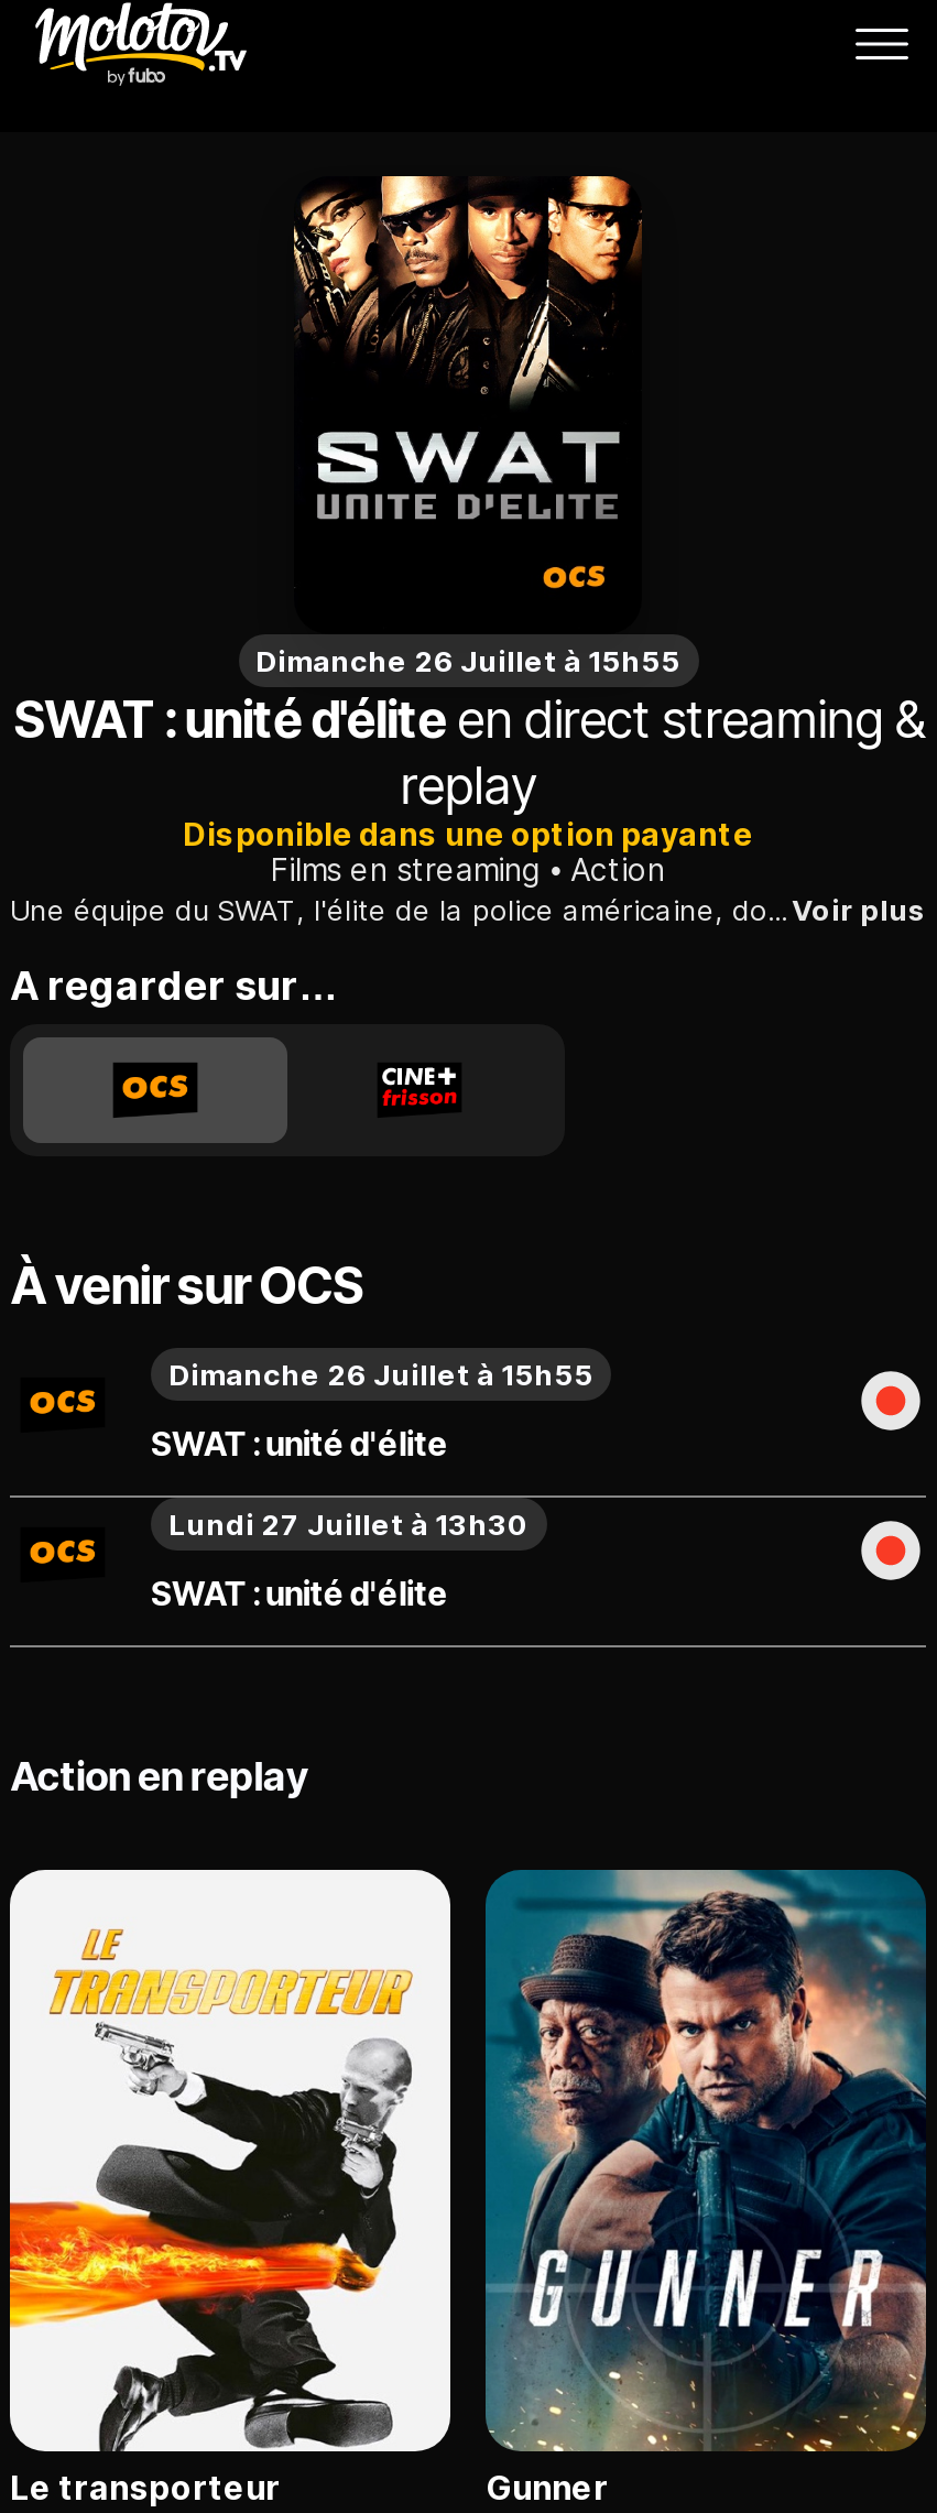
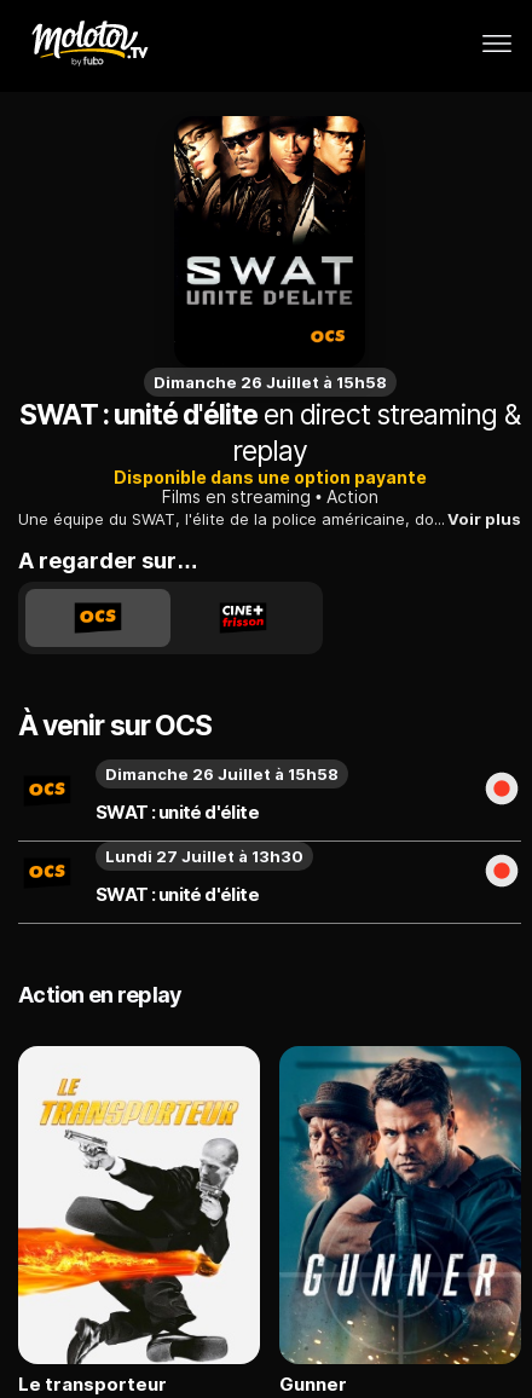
- Dimanche 26 Juillet à 15h55
+ Dimanche 26 Juillet à 15h58

- Dimanche 26 Juillet à 15h55
+ Dimanche 26 Juillet à 15h58
